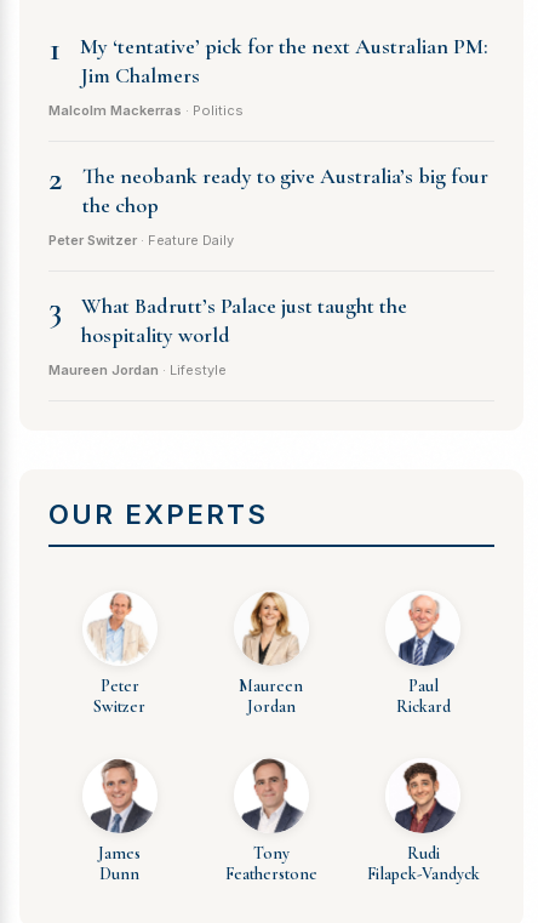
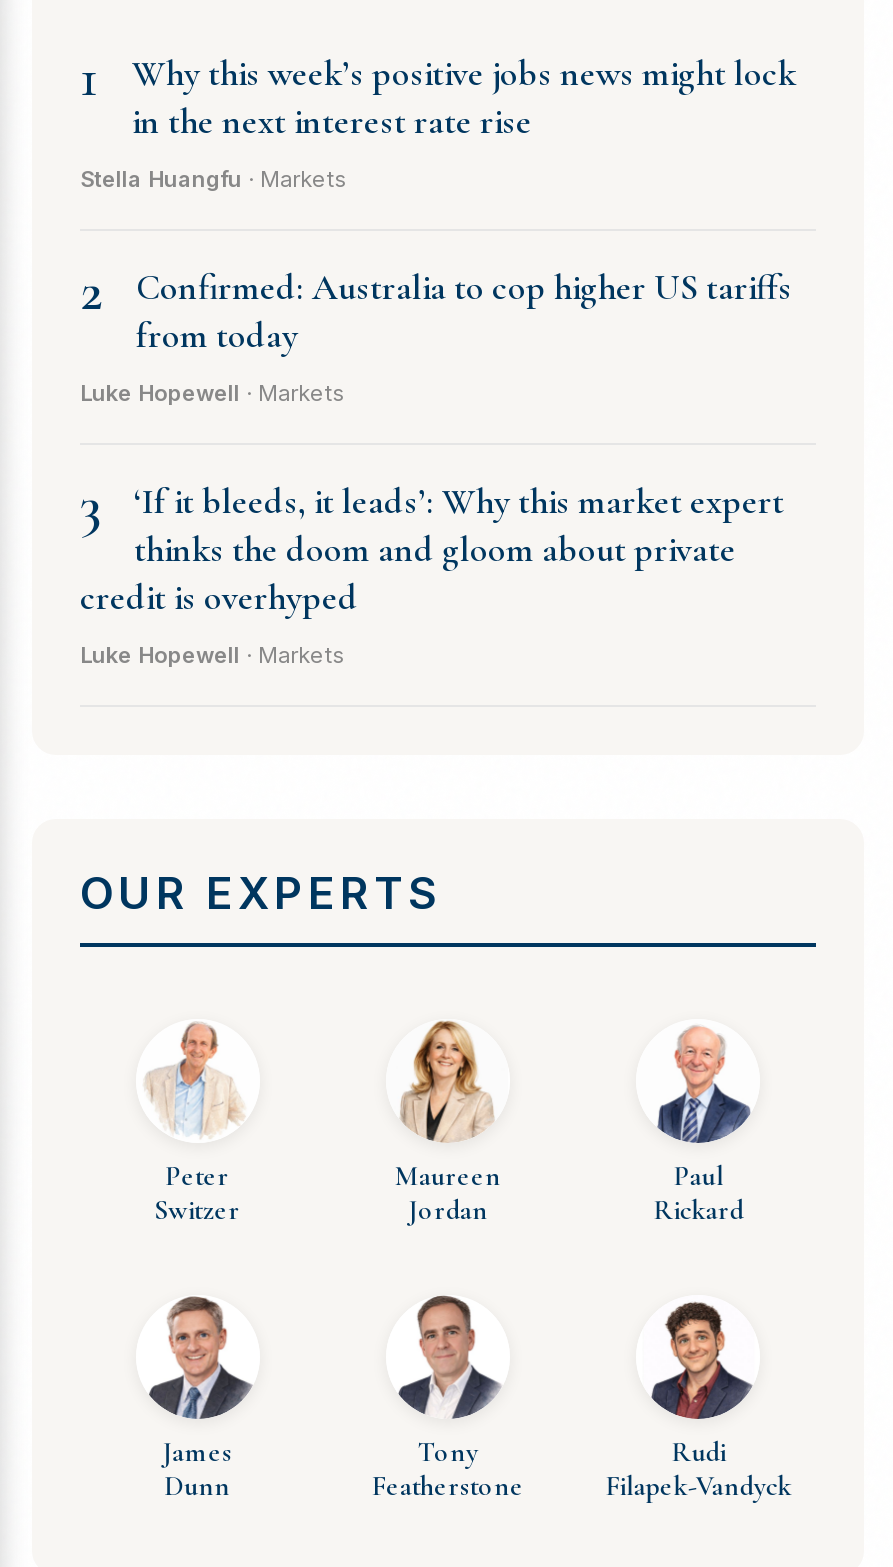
- My ‘tentative’ pick for the next Australian PM:
- Jim Chalmers
+ Why this week’s positive jobs news might lock
+ in the next interest rate rise

- Malcolm Mackerras · Politics
+ Stella Huangfu · Markets

- The neobank ready to give Australia’s big four
- the chop
+ Confirmed: Australia to cop higher US tariffs
+ from today

- Peter Switzer · Feature Daily
+ Luke Hopewell · Markets

- What Badrutt’s Palace just taught the
- hospitality world
+ ‘If it bleeds, it leads’: Why this market expert
+ thinks the doom and gloom about private
+ credit is overhyped

- Maureen Jordan · Lifestyle
+ Luke Hopewell · Markets
